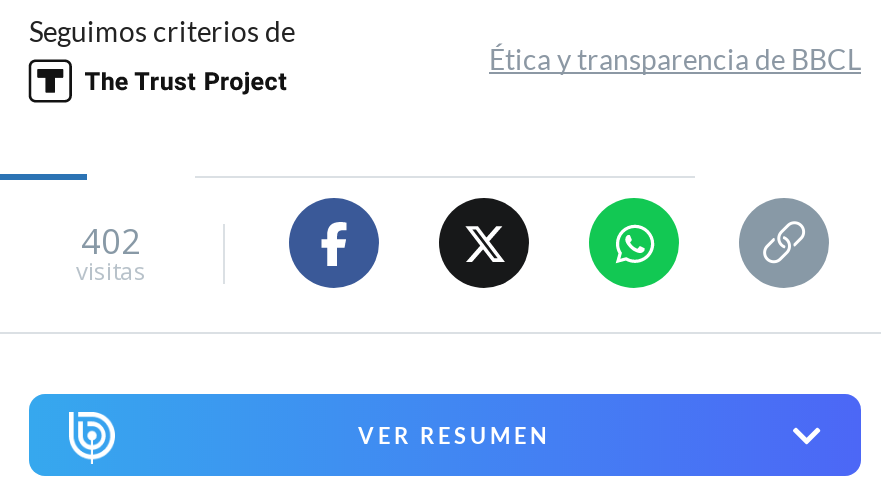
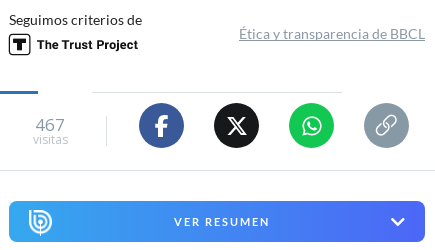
- 402
+ 467
